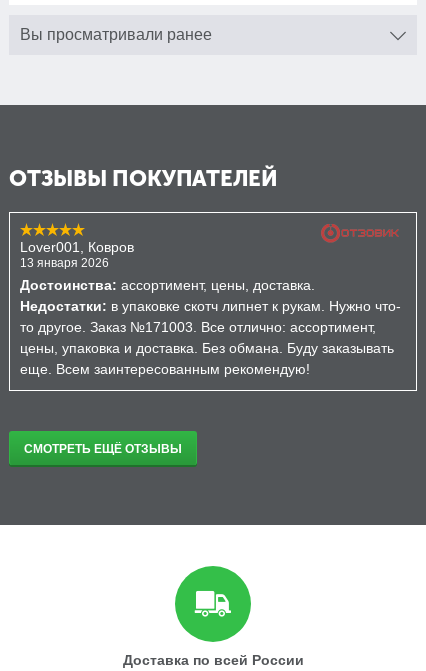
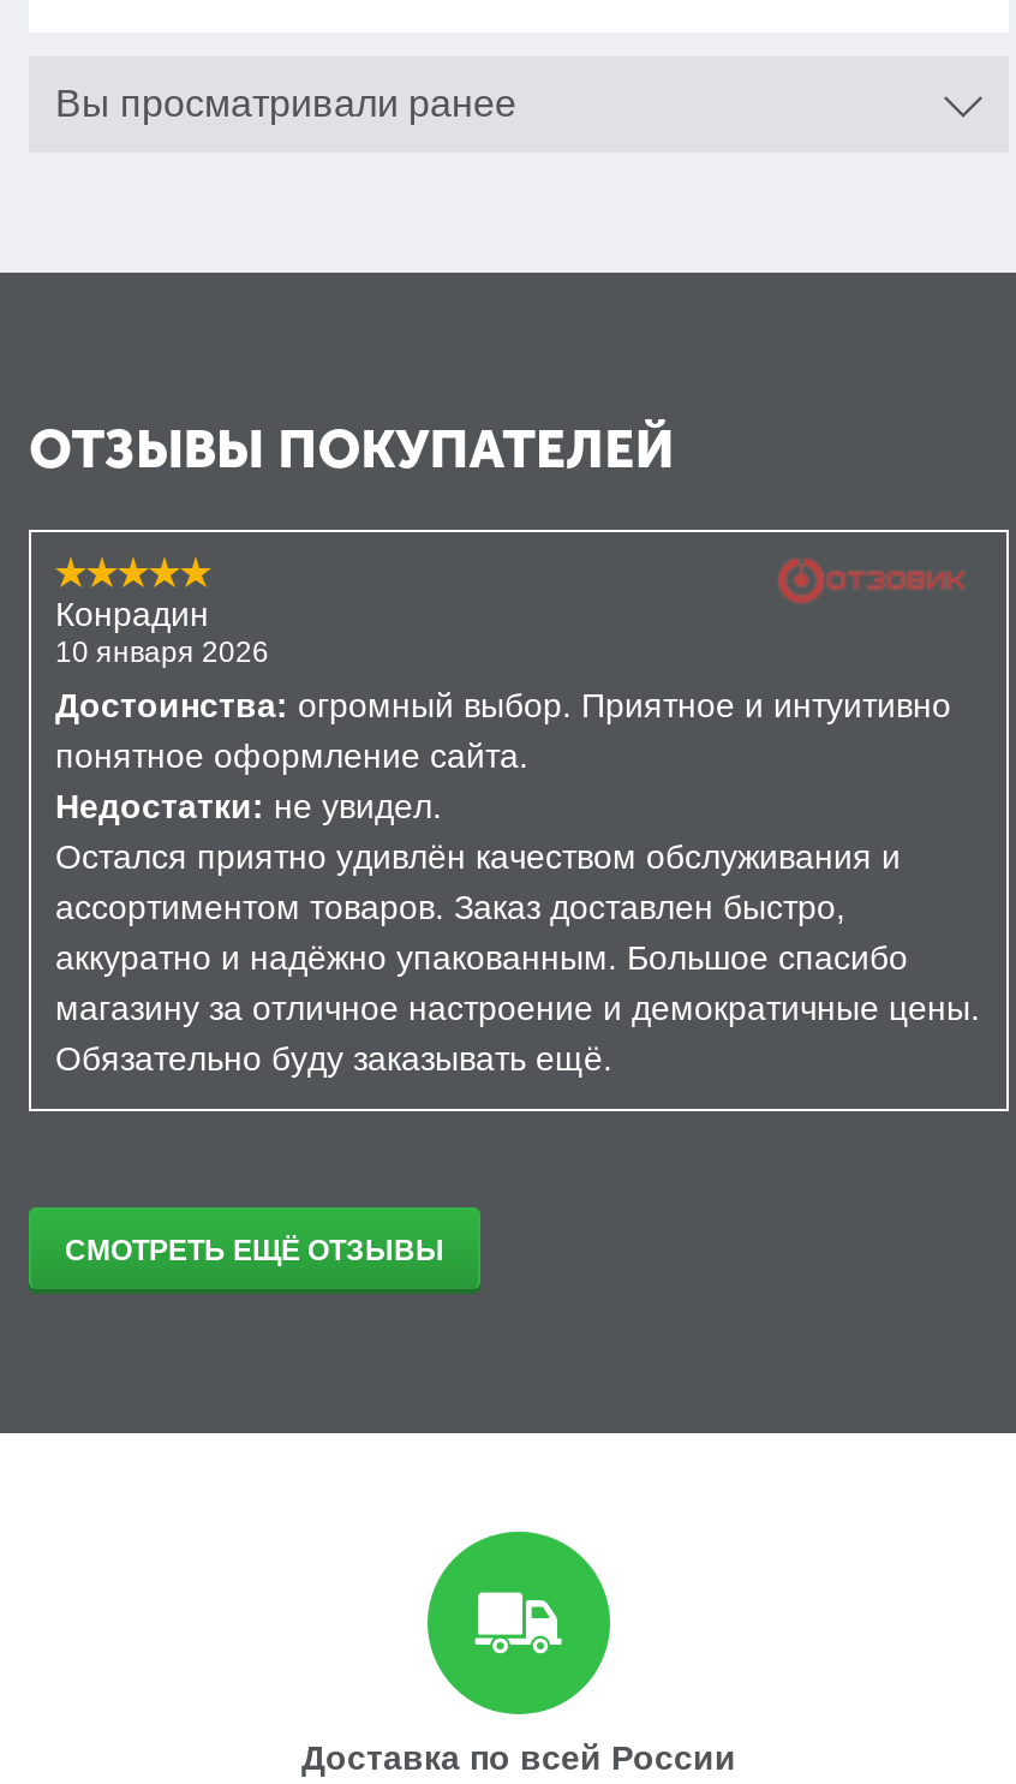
- Lover001, Ковров
- 13 января 2026
- Достоинства: ассортимент, цены, доставка.
- Недостатки: в упаковке скотч липнет к рукам. Нужно что-
- то другое. Заказ №171003. Все отлично: ассортимент,
- цены, упаковка и доставка. Без обмана. Буду заказывать
- еще. Всем заинтересованным рекомендую!
+ Конрадин
+ 10 января 2026
+ Достоинства: огромный выбор. Приятное и интуитивно
+ понятное оформление сайта.
+ Недостатки: не увидел.
+ Остался приятно удивлён качеством обслуживания и
+ ассортиментом товаров. Заказ доставлен быстро,
+ аккуратно и надёжно упакованным. Большое спасибо
+ магазину за отличное настроение и демократичные цены.
+ Обязательно буду заказывать ещё.
